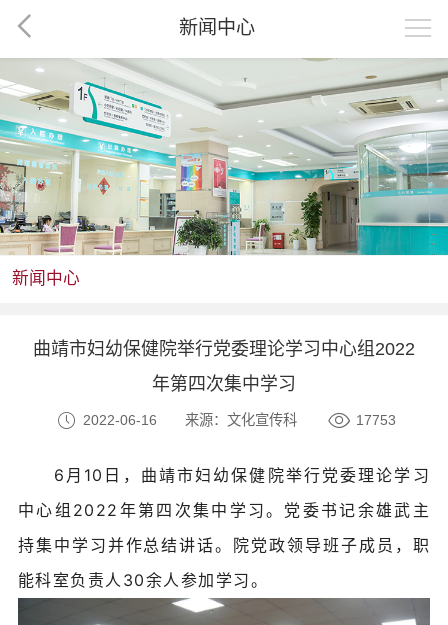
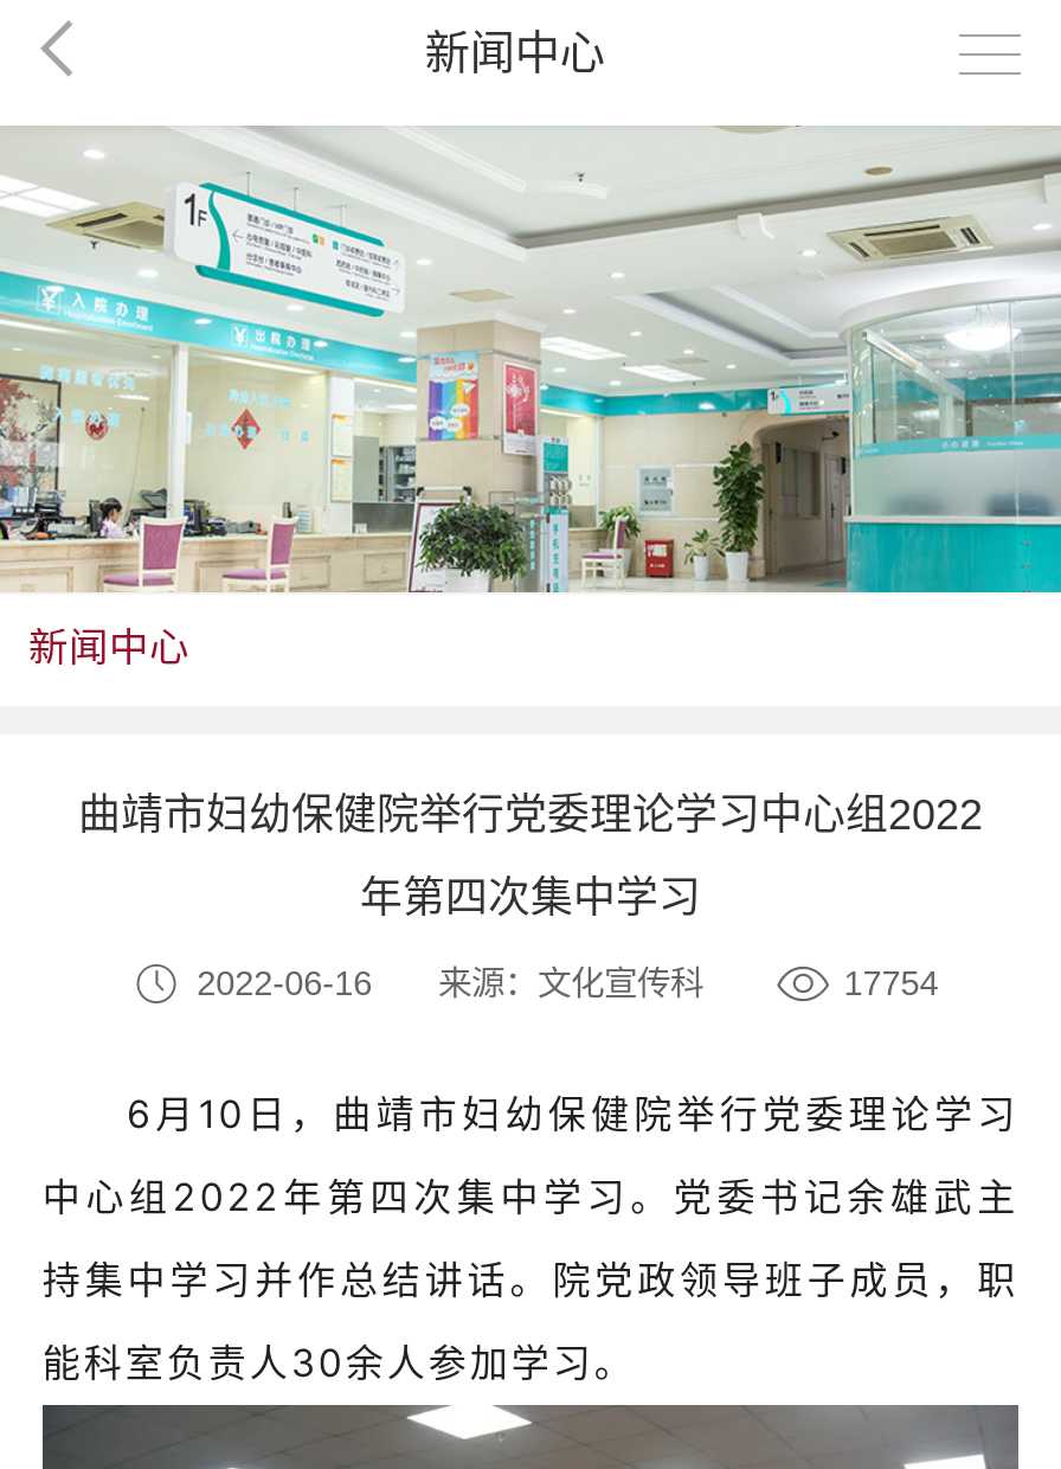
- 17753
+ 17754
